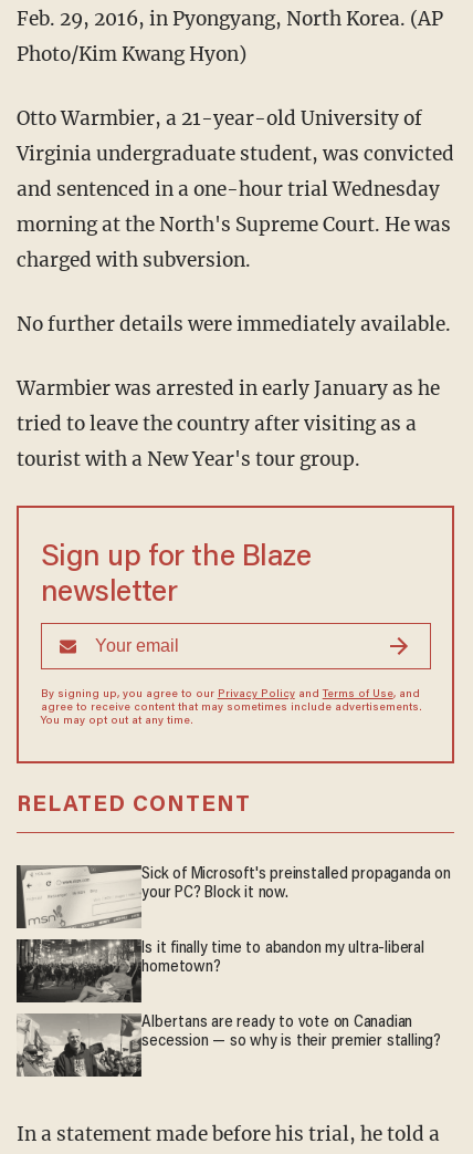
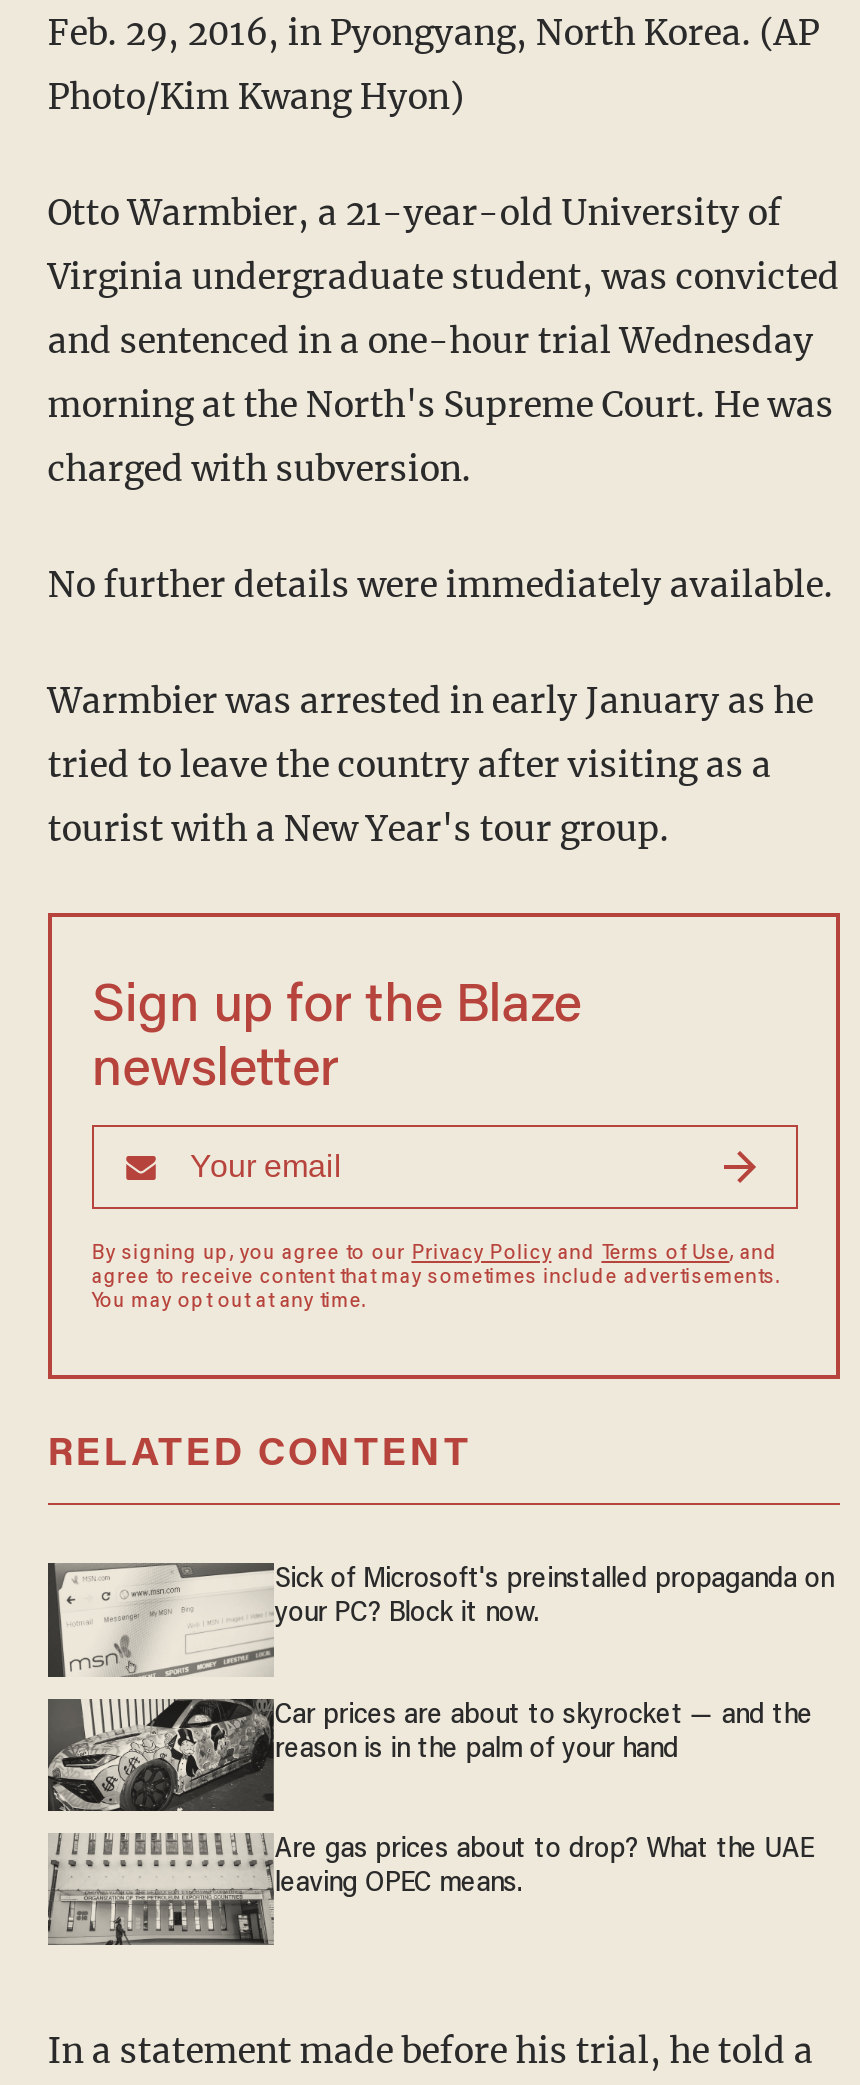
- [image]
- Is it finally time to abandon my ultra-liberal
- hometown?
+ [image]
+ Car prices are about to skyrocket — and the
+ reason is in the palm of your hand

- [image]
- Albertans are ready to vote on Canadian
- secession — so why is their premier stalling?
+ [image]
+ Are gas prices about to drop? What the UAE
+ leaving OPEC means.
